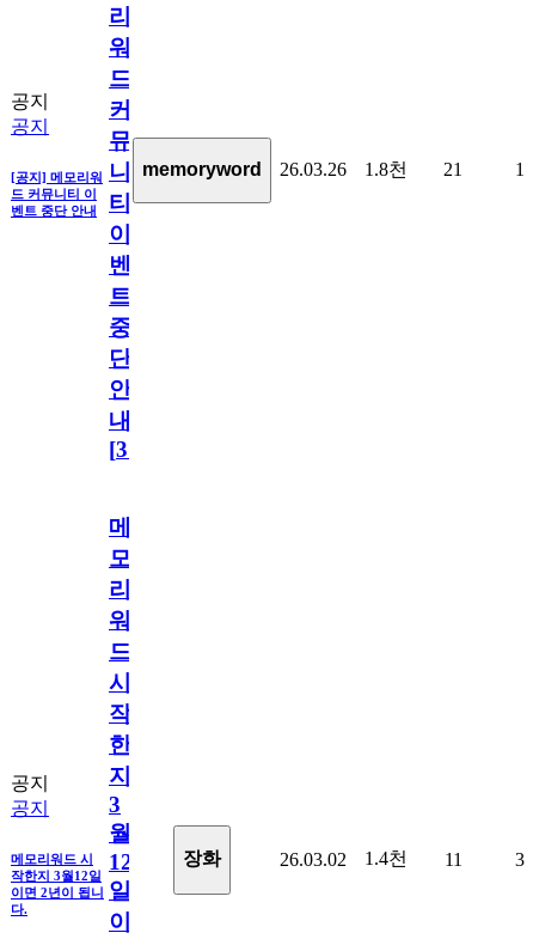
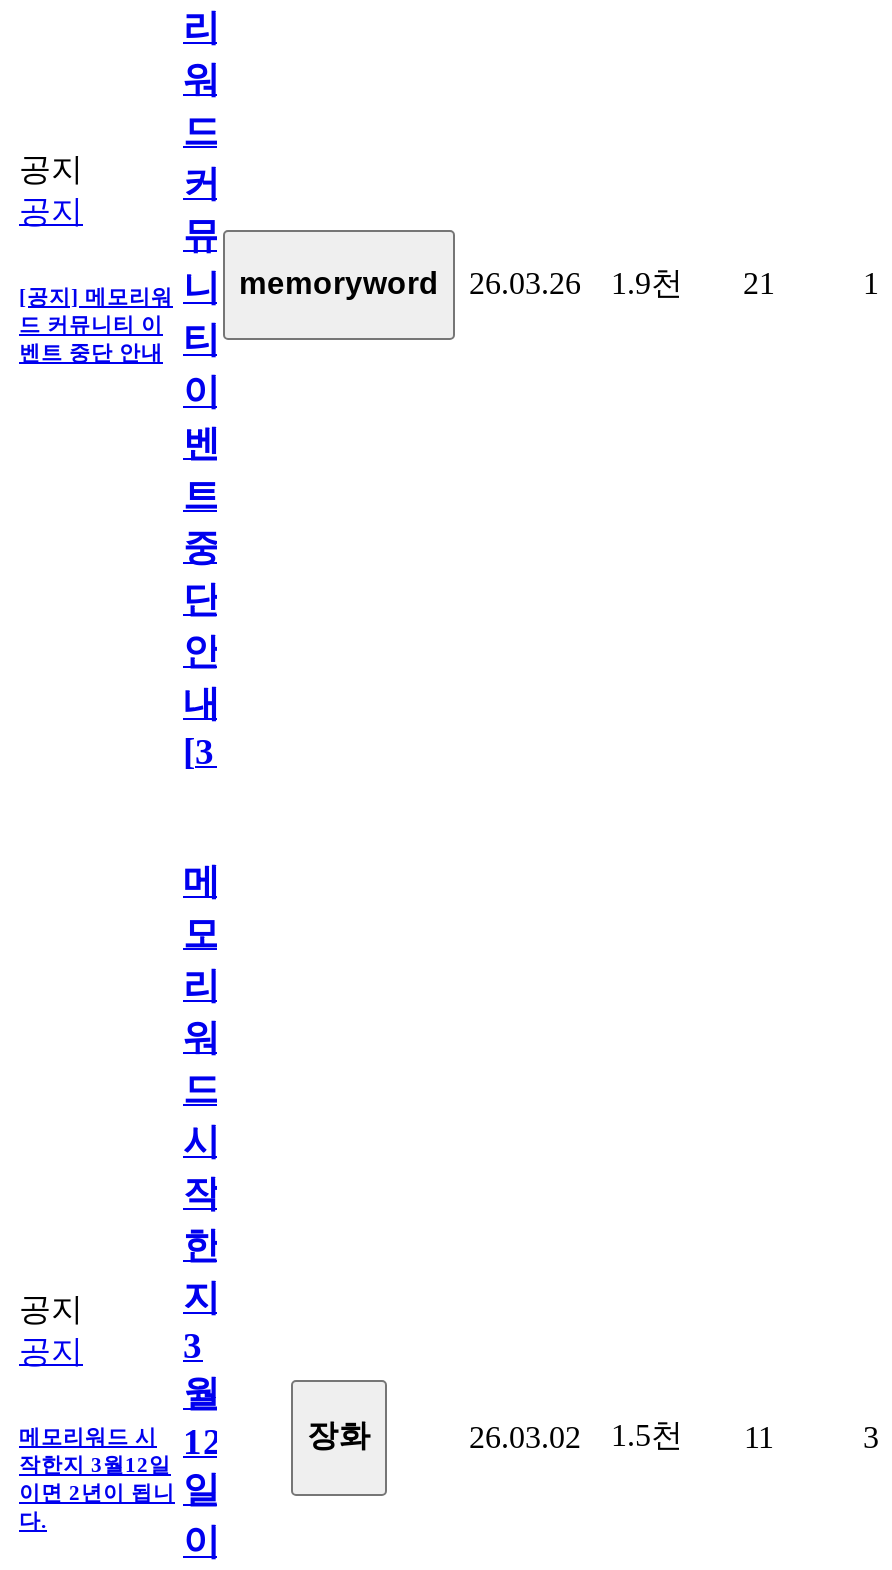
- 1.8천
+ 1.9천

- 26.03.02 1.4천 11
+ 26.03.02 1.5천 11
